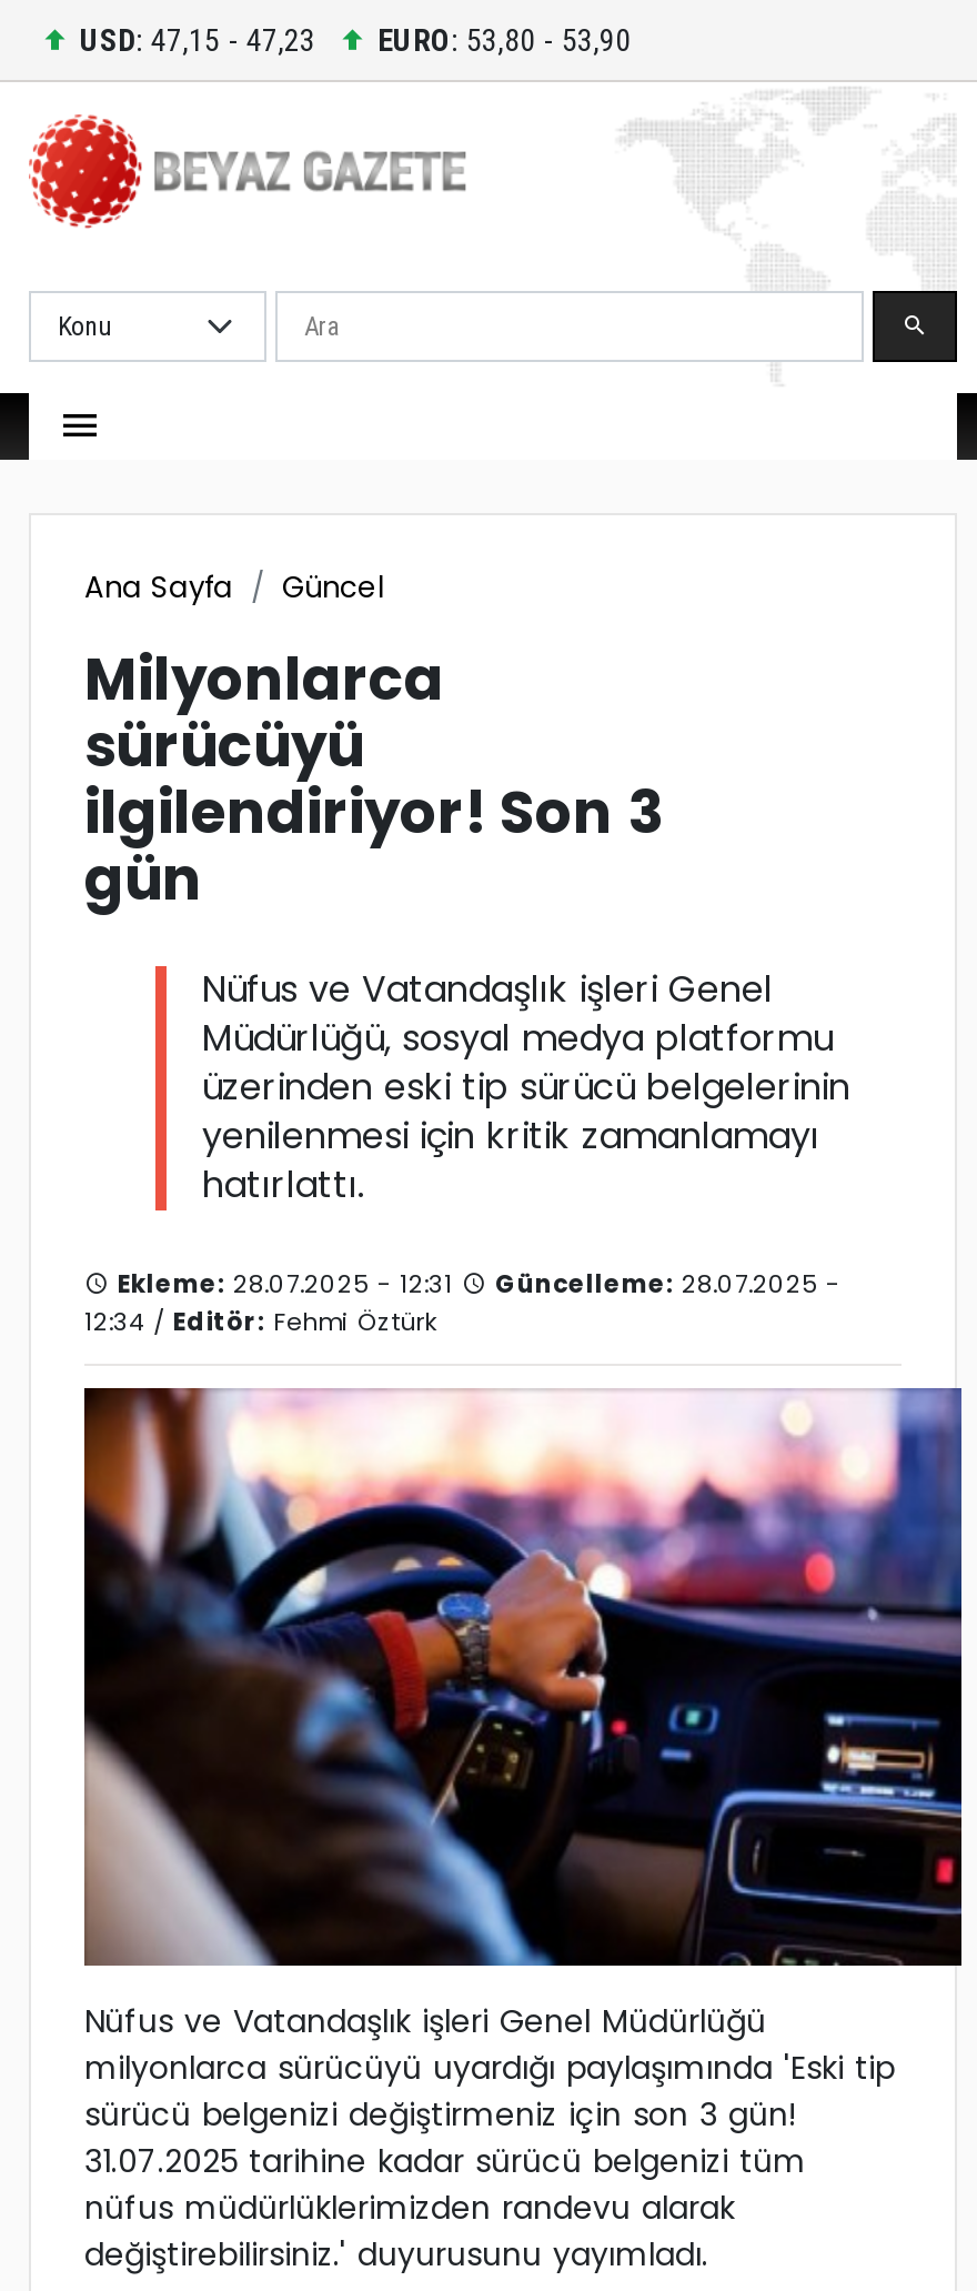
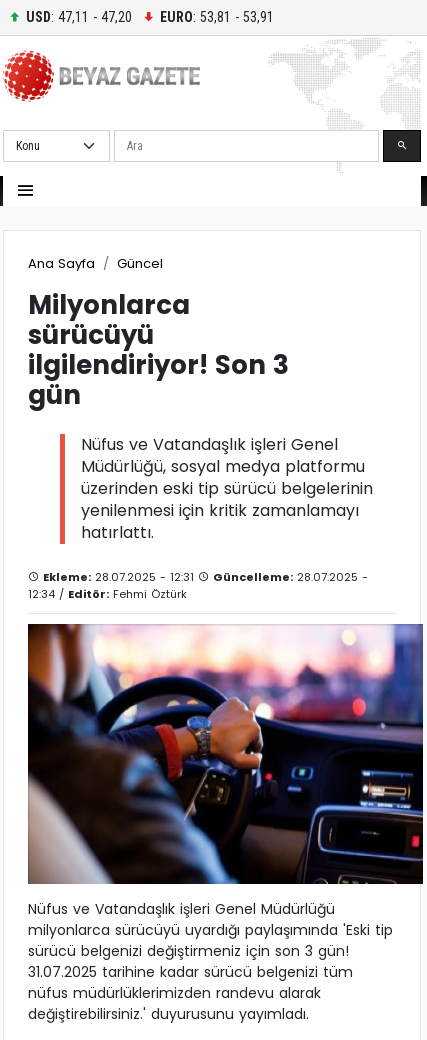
- USD: 47,15 - 47,23
+ USD: 47,11 - 47,20

- EURO: 53,80 - 53,90
+ EURO: 53,81 - 53,91
